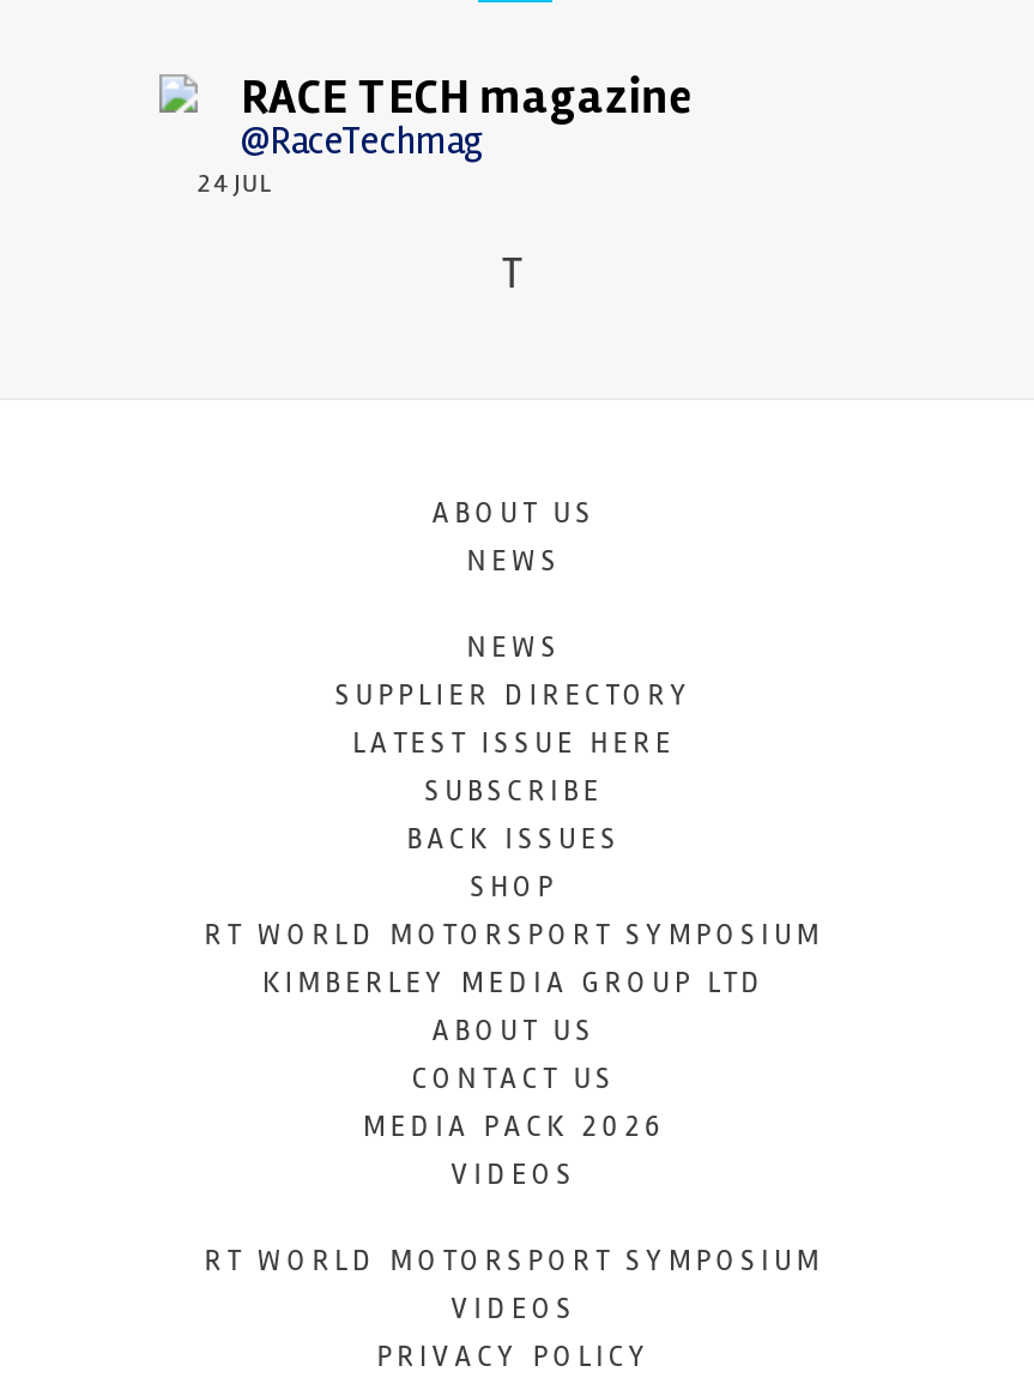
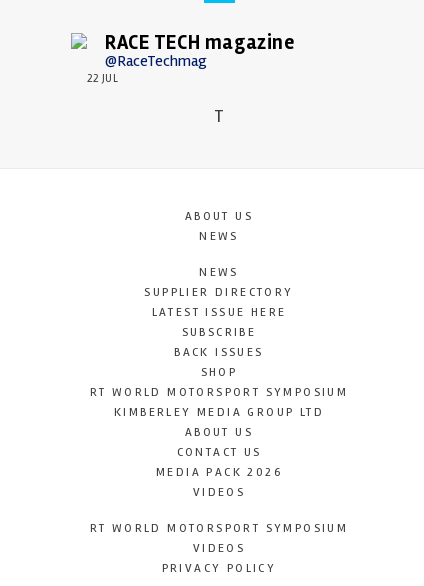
- 24 JUL
+ 22 JUL
